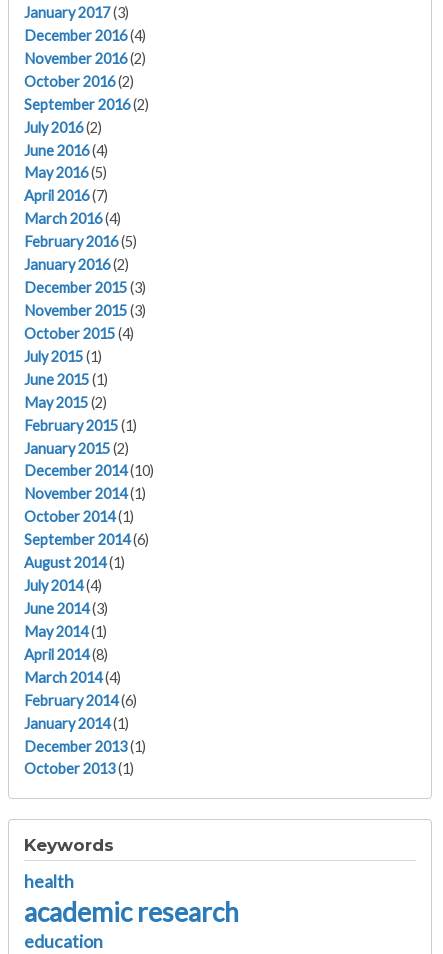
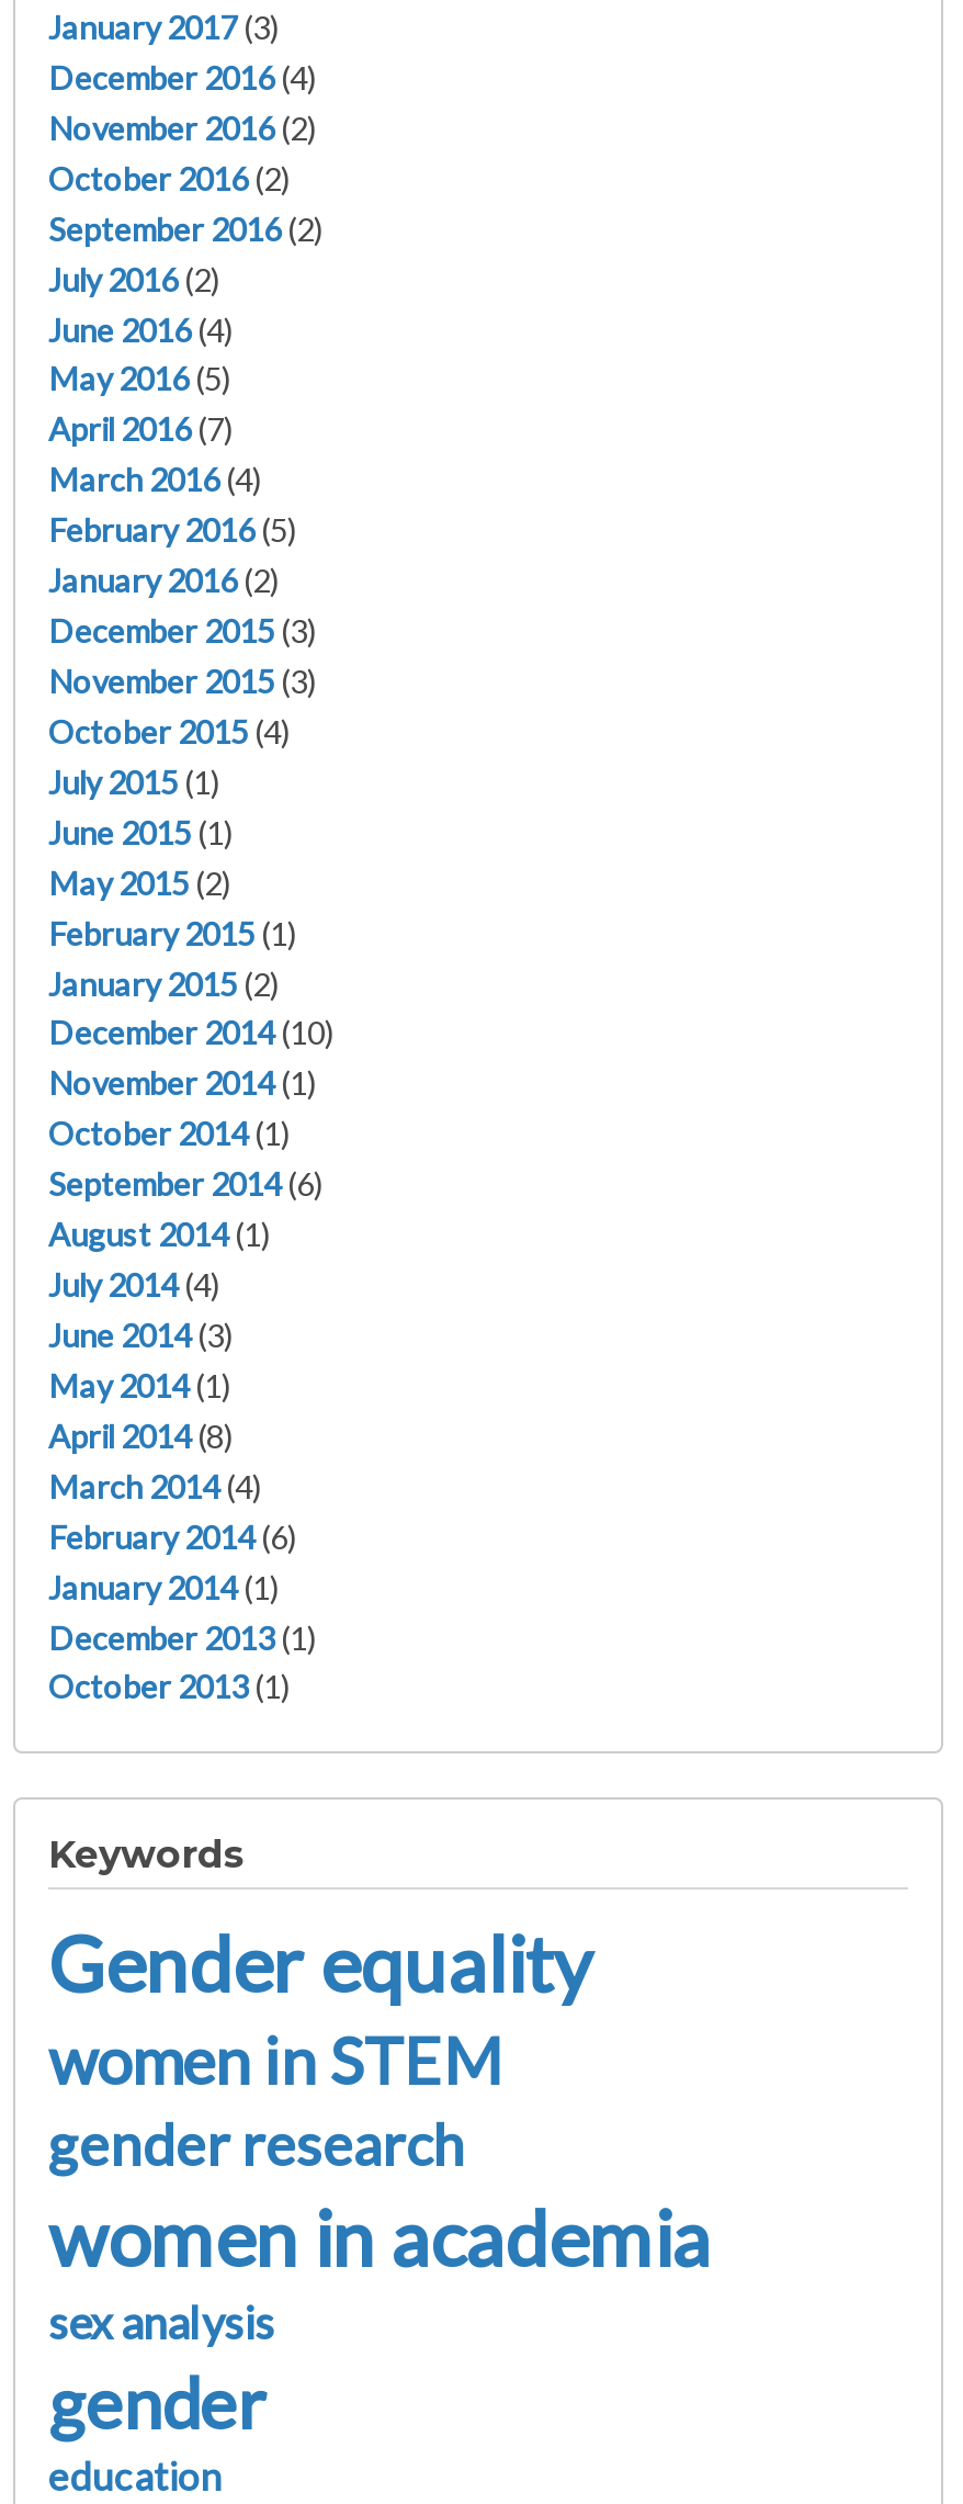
- health
- academic research
+ Gender equality
+ women in STEM
+ gender research
+ women in academia
+ sex analysis
+ gender
